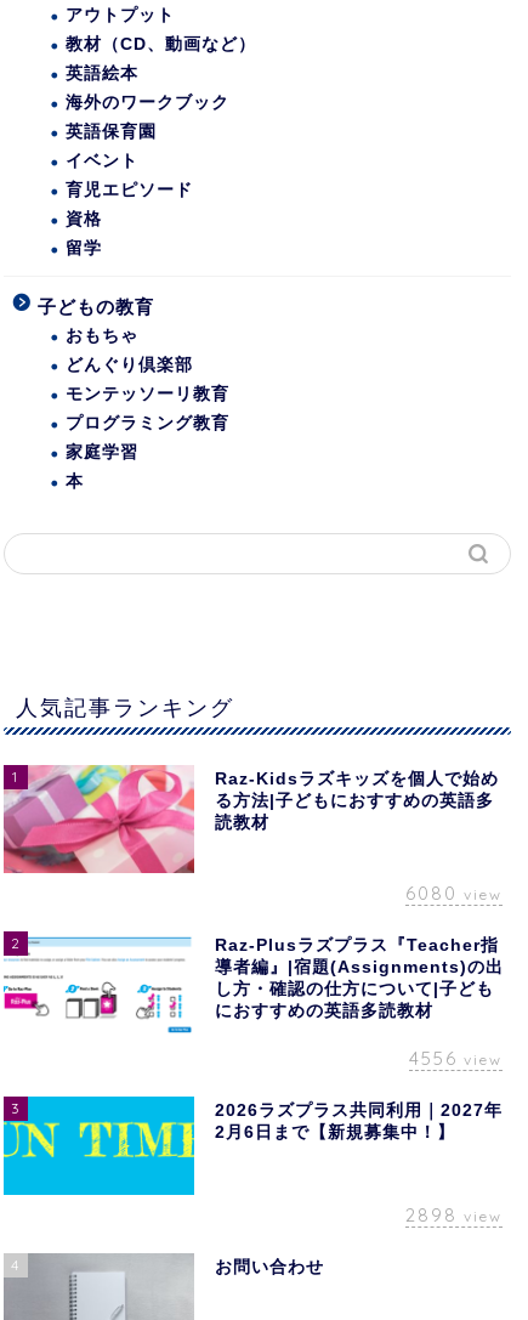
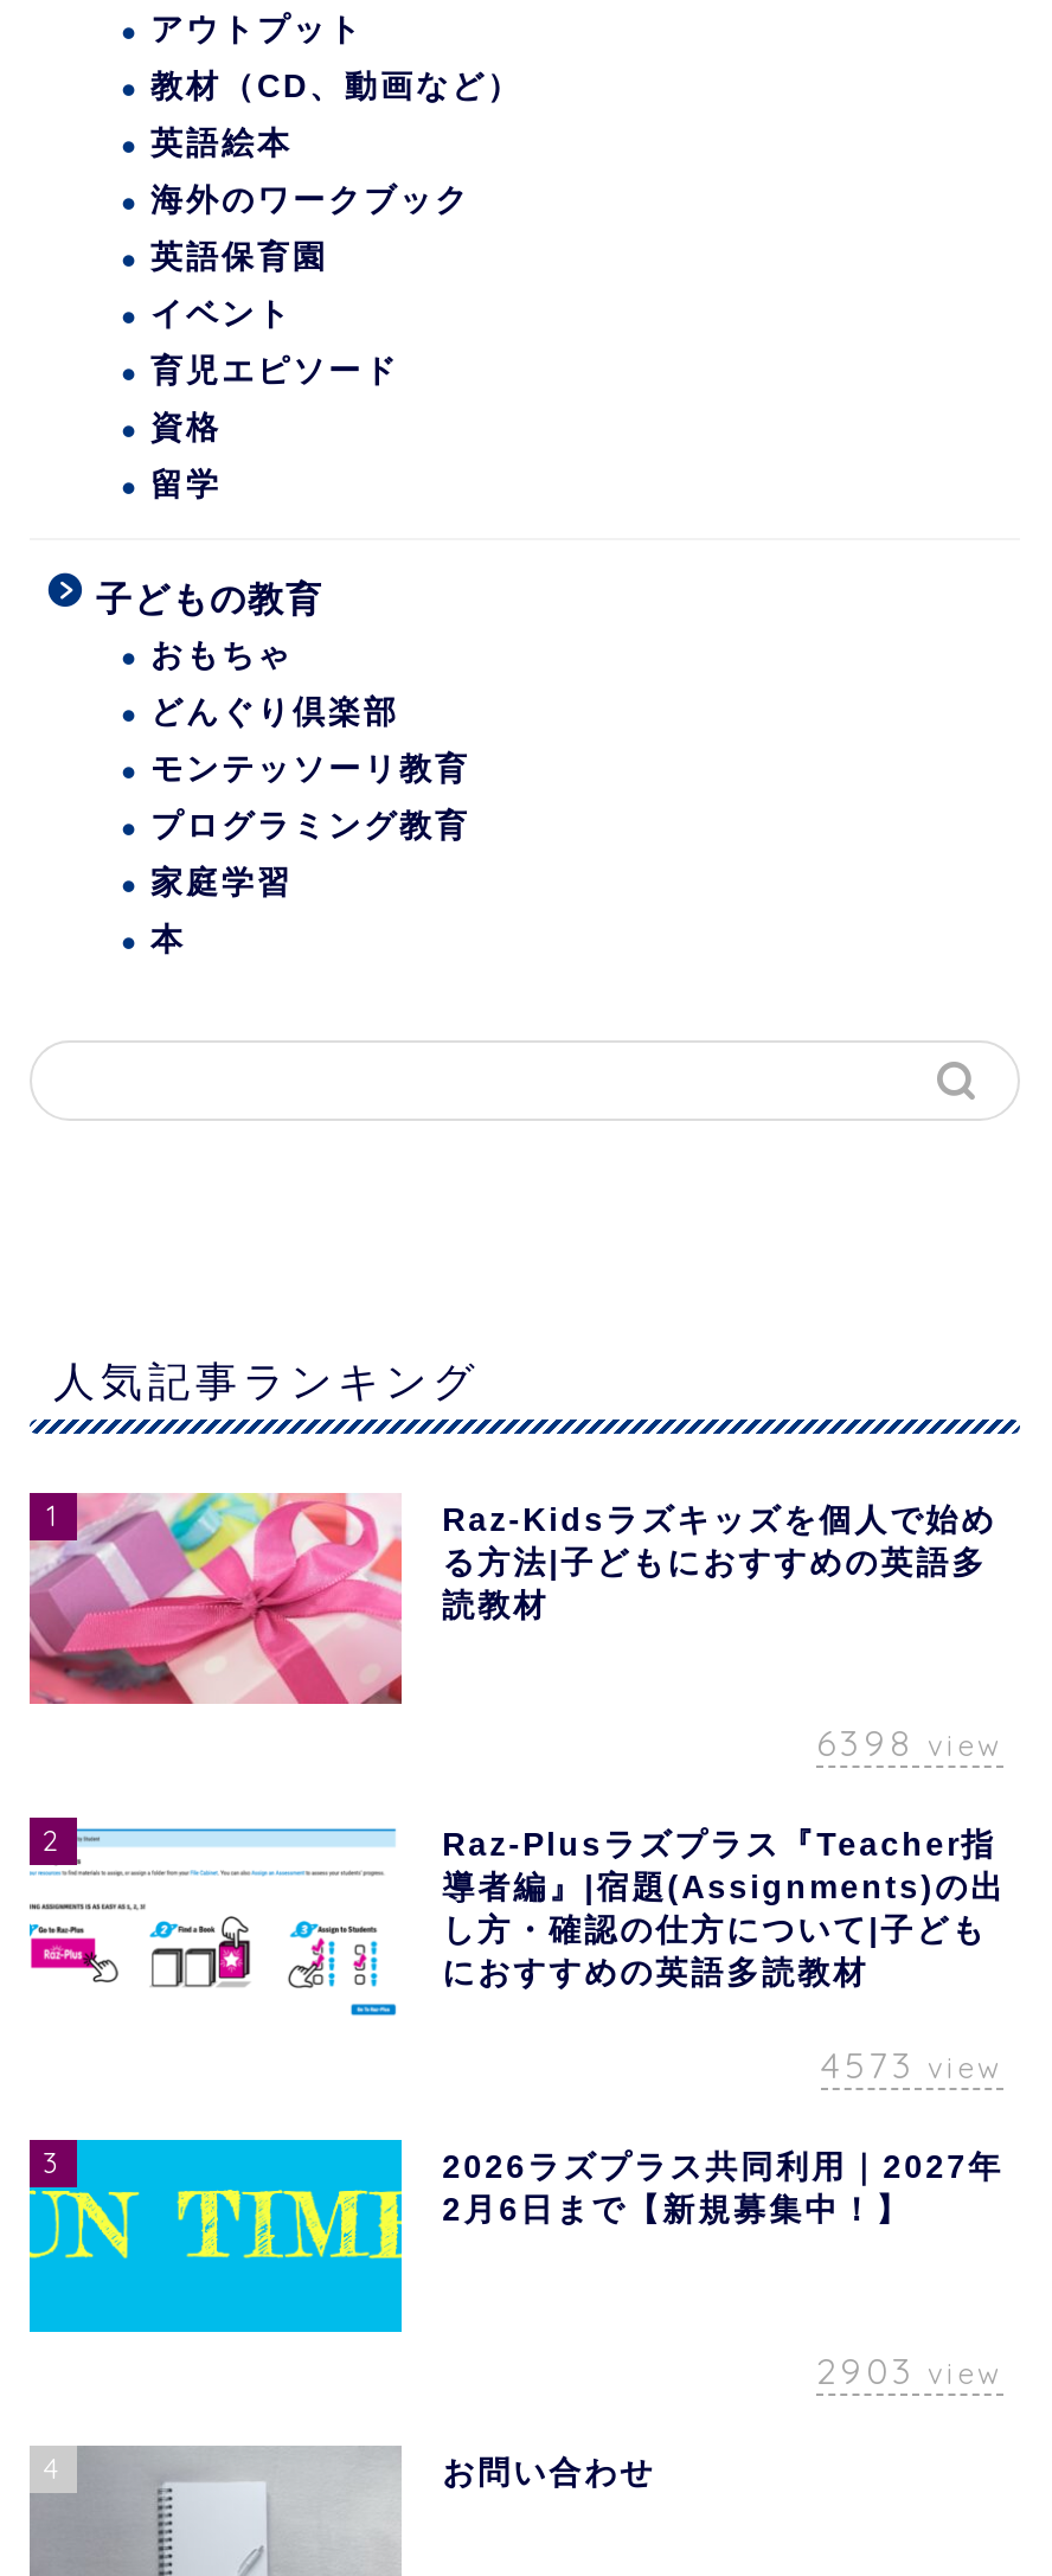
- 6080 view
+ 6398 view

- 4556 view
+ 4573 view

- 2898 view
+ 2903 view
